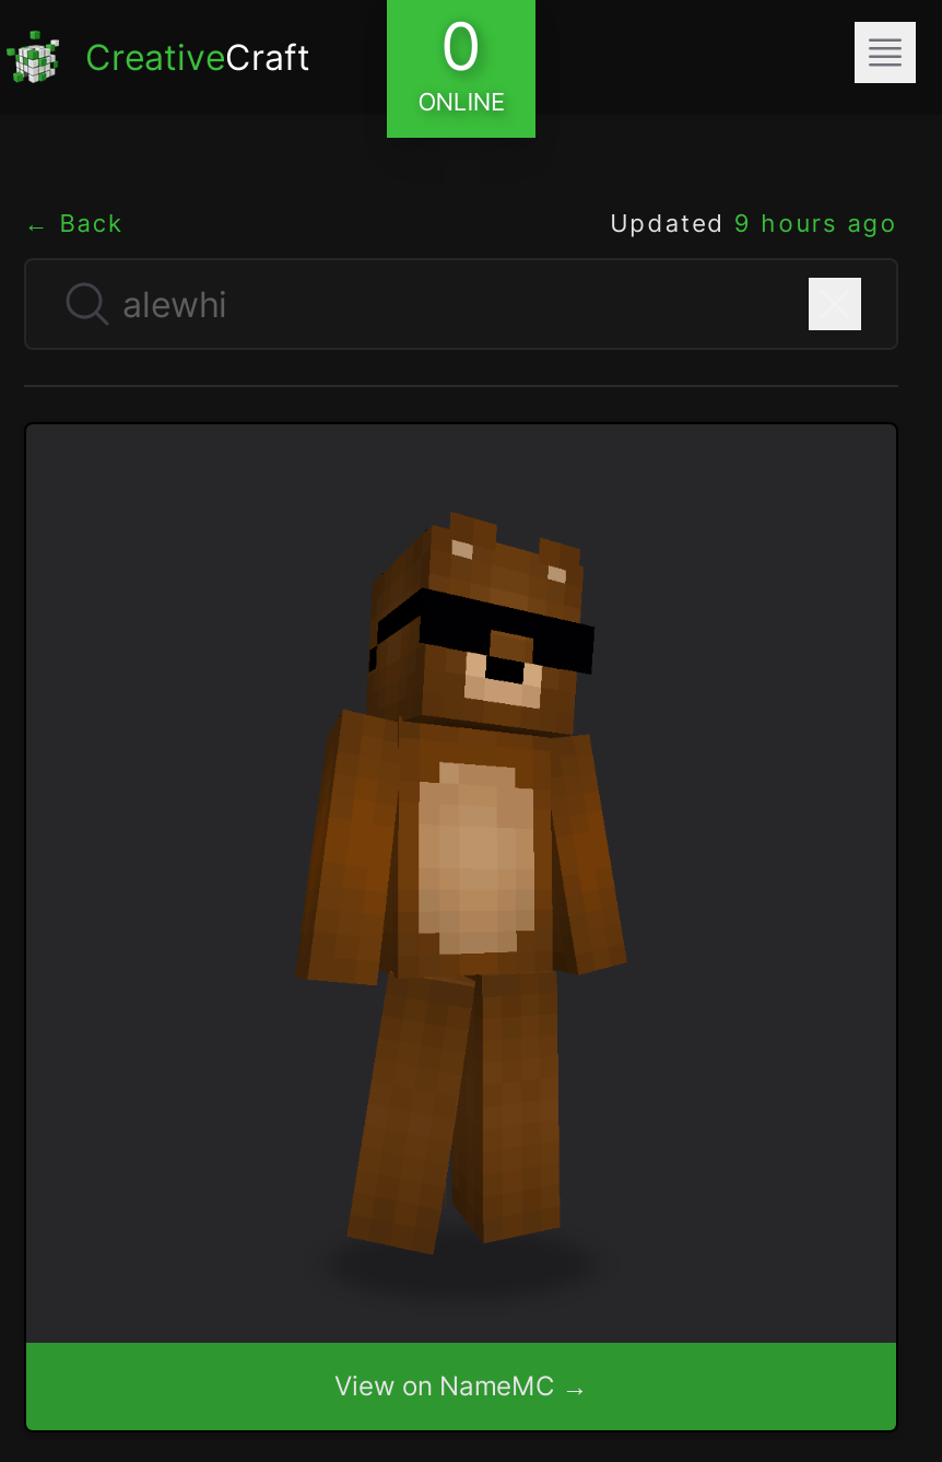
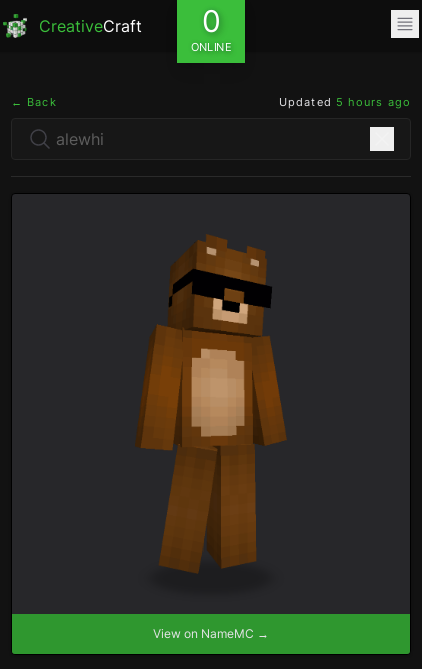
- Updated 9 hours ago
+ Updated 5 hours ago
